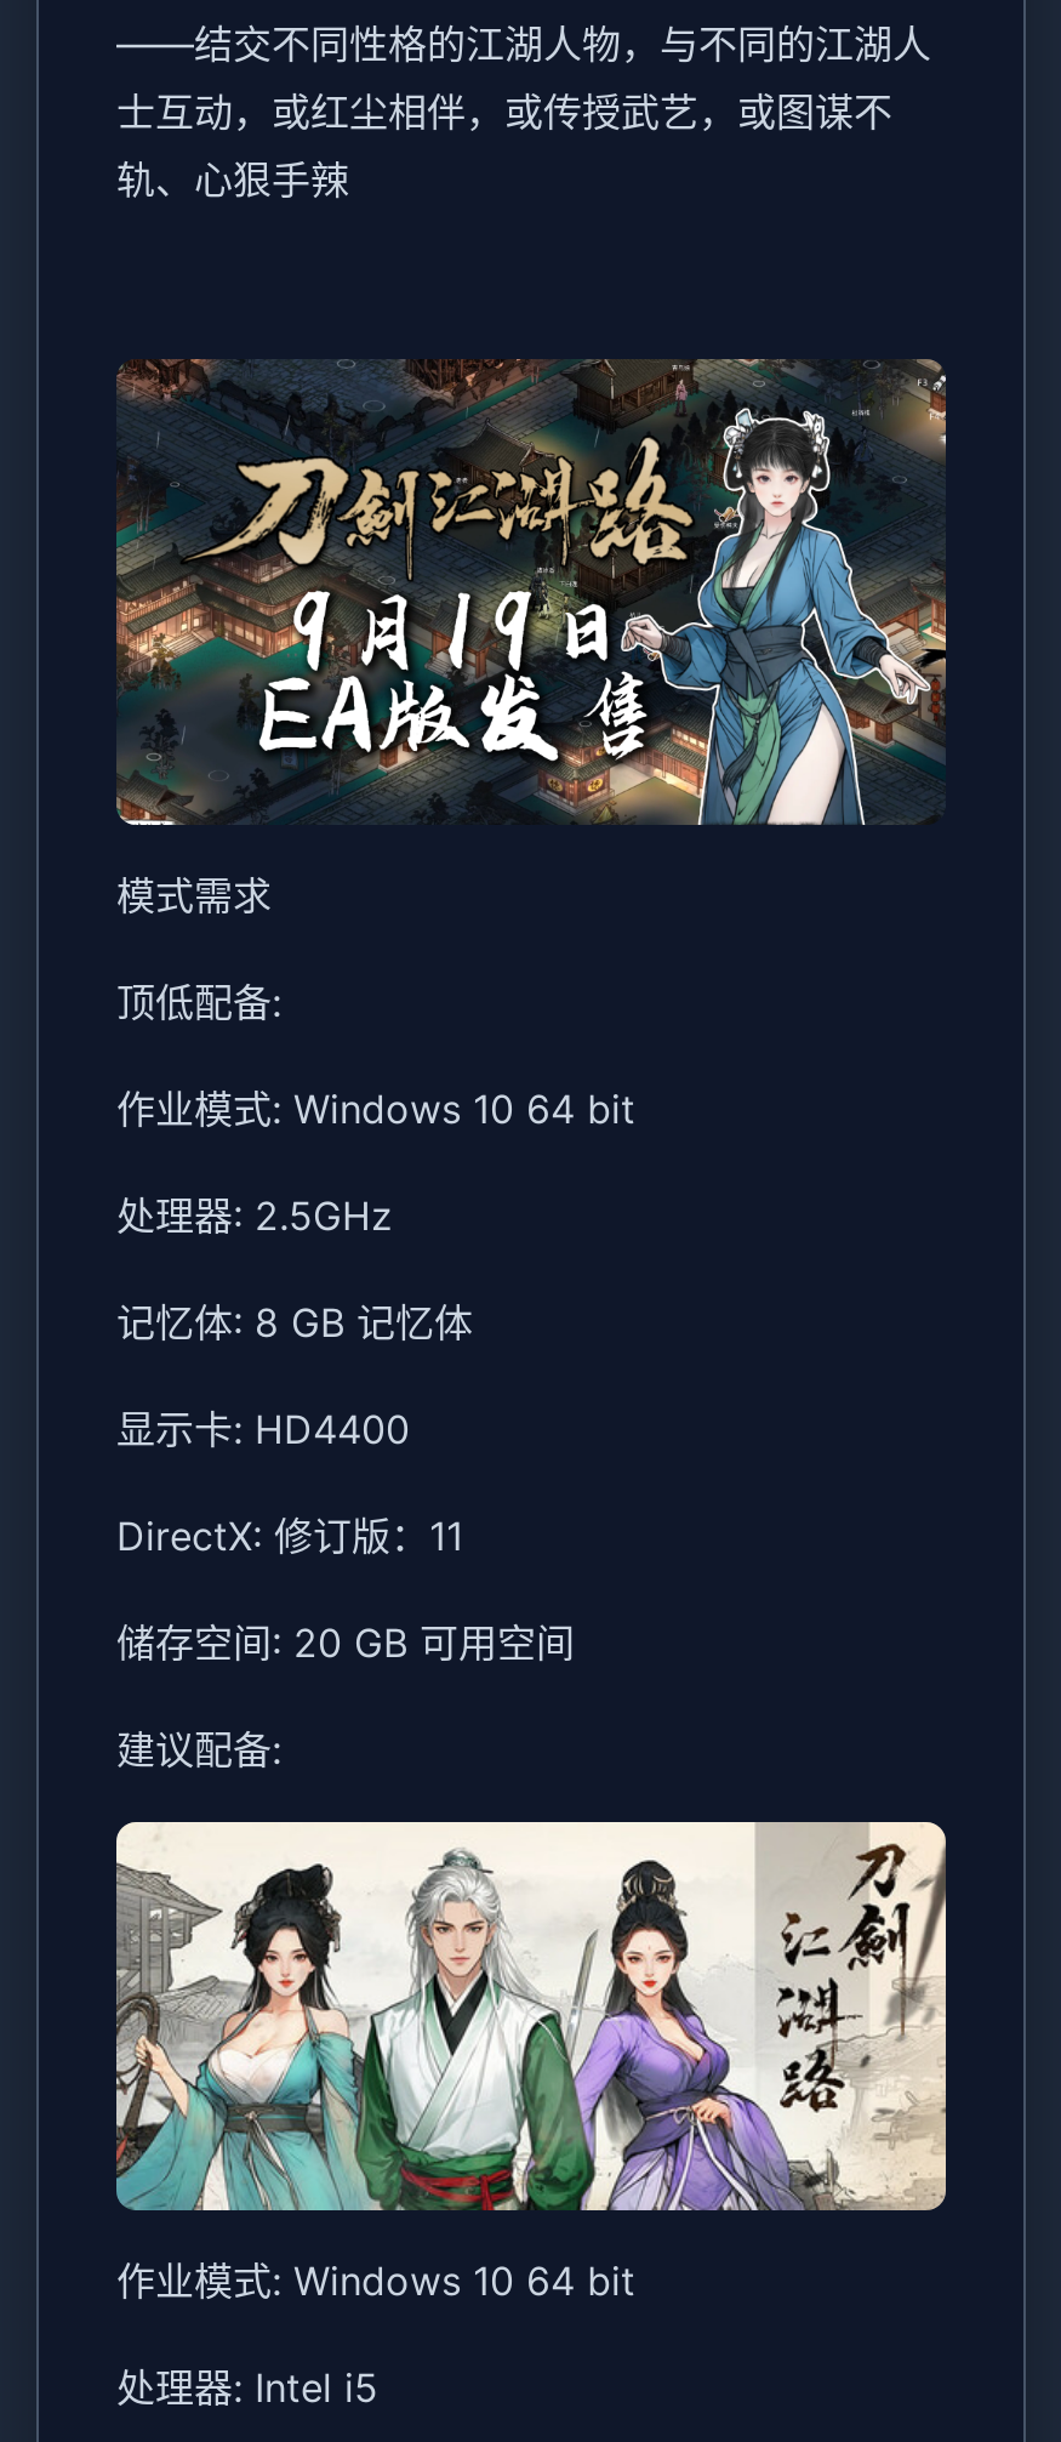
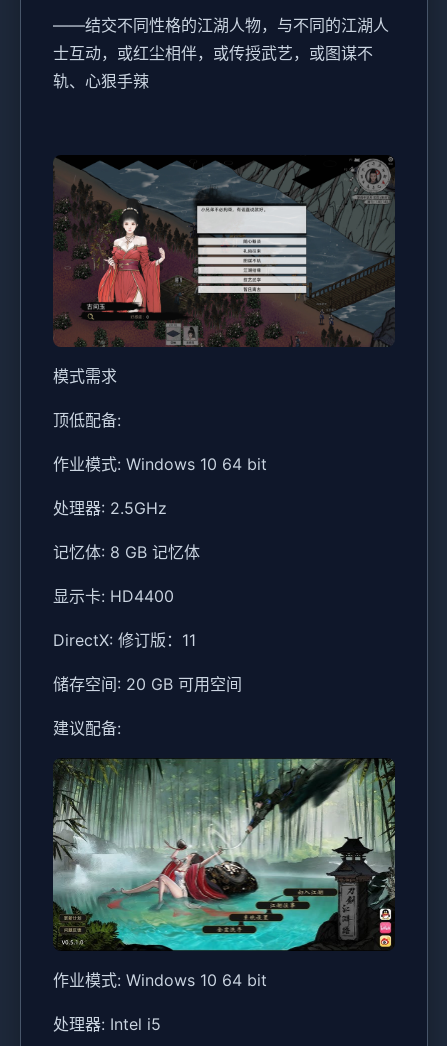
- [image]
+ [image]

- [image]
+ [image]
